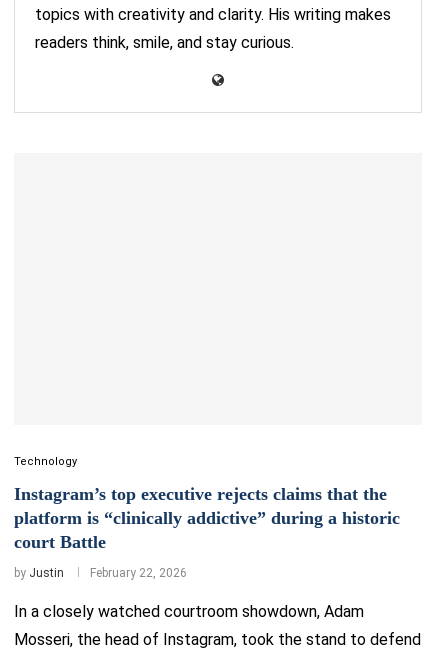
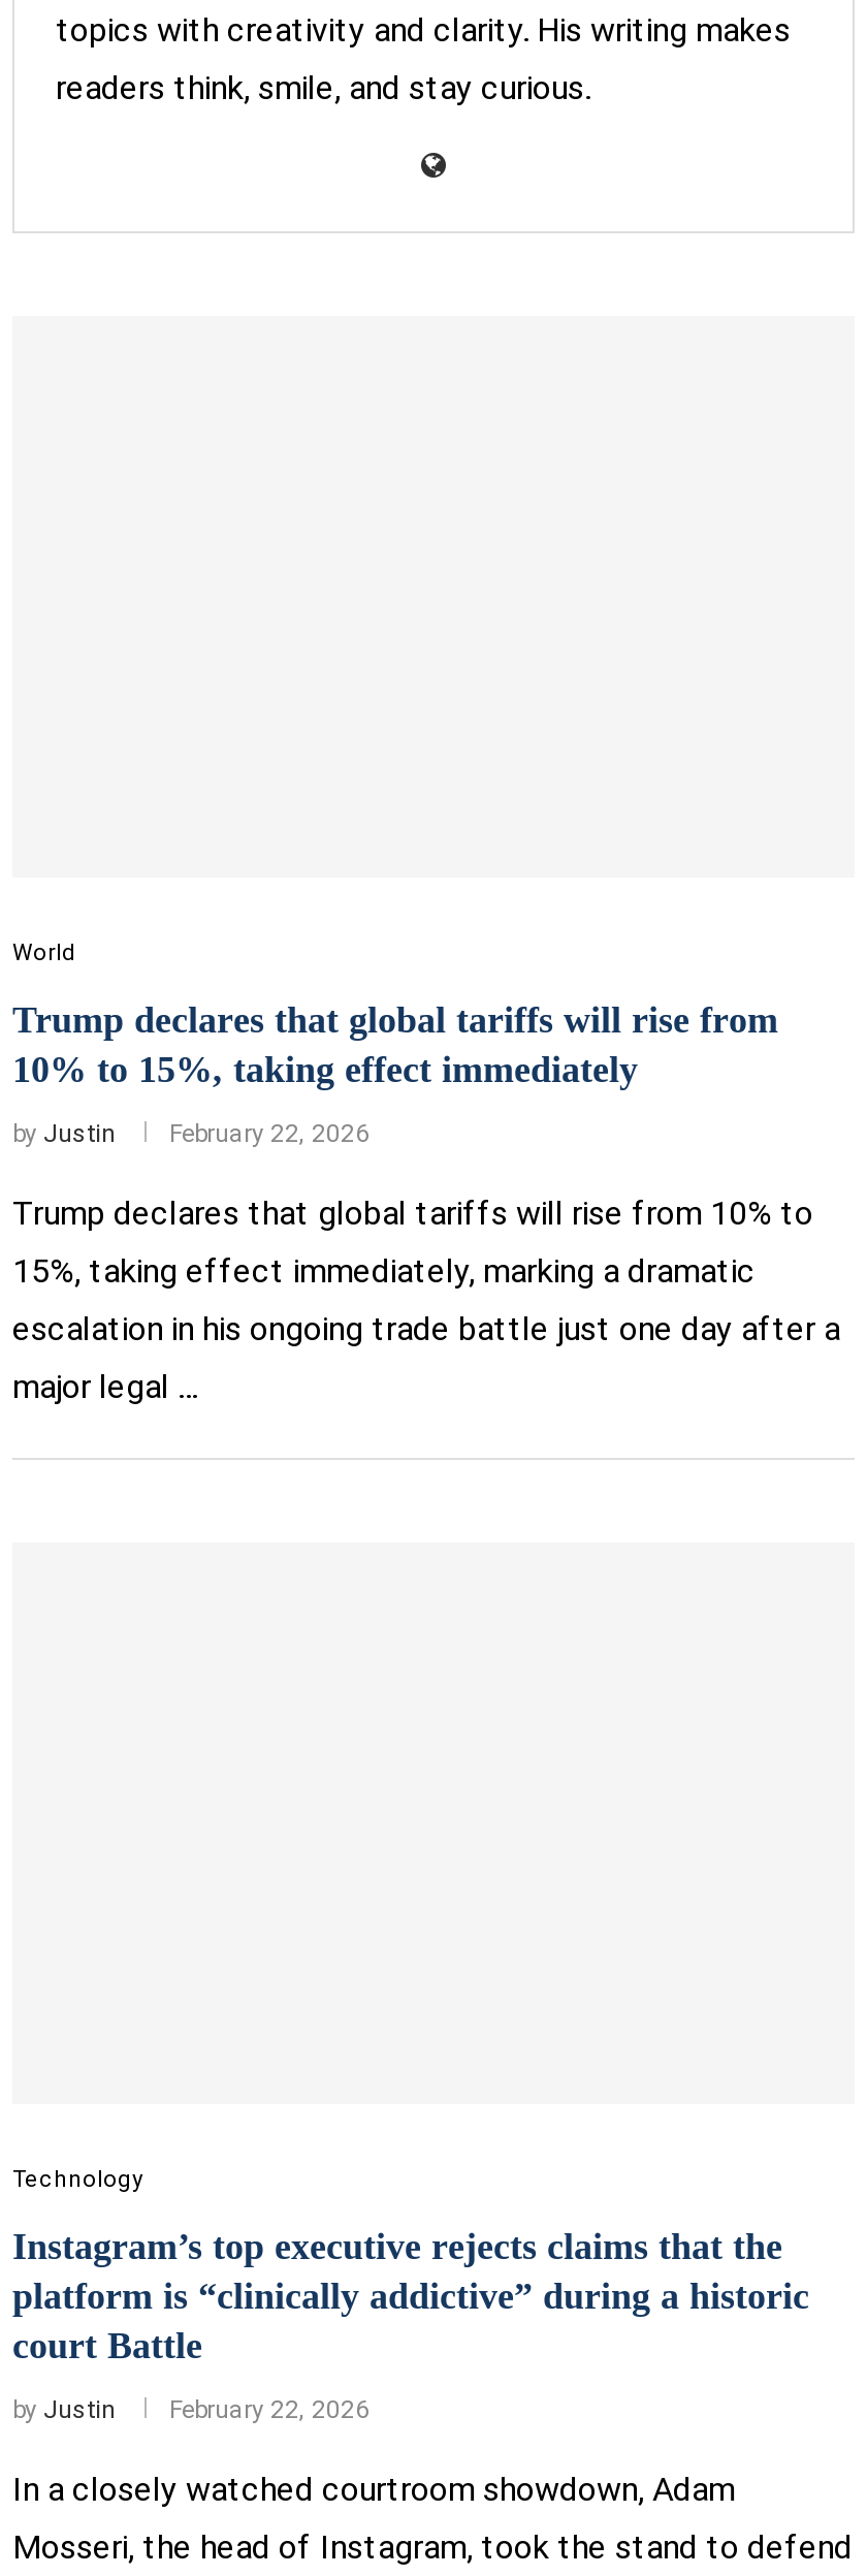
+ World
+ Trump declares that global tariffs will rise from
+ 10% to 15%, taking effect immediately
+ by Justin
+ February 22, 2026
+ Trump declares that global tariffs will rise from 10% to
+ 15%, taking effect immediately, marking a dramatic
+ escalation in his ongoing trade battle just one day after a
+ major legal …
